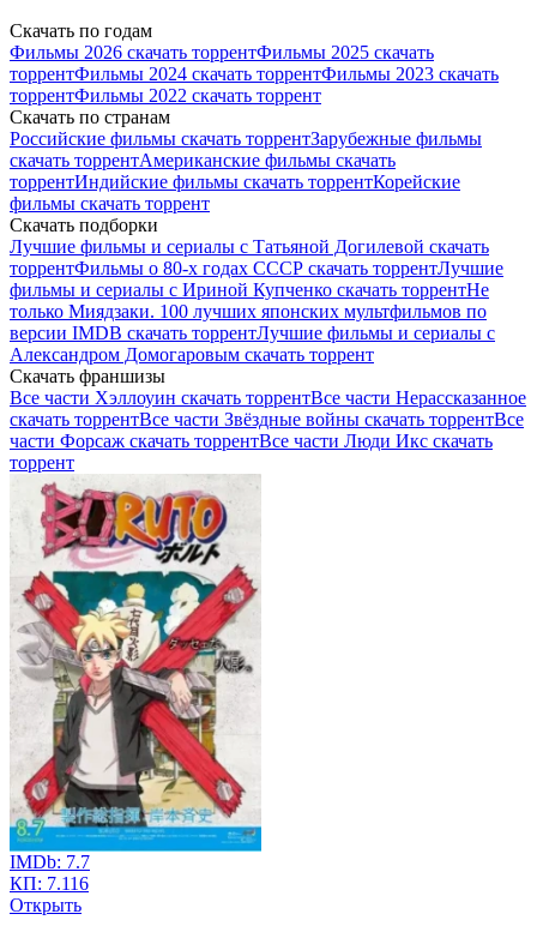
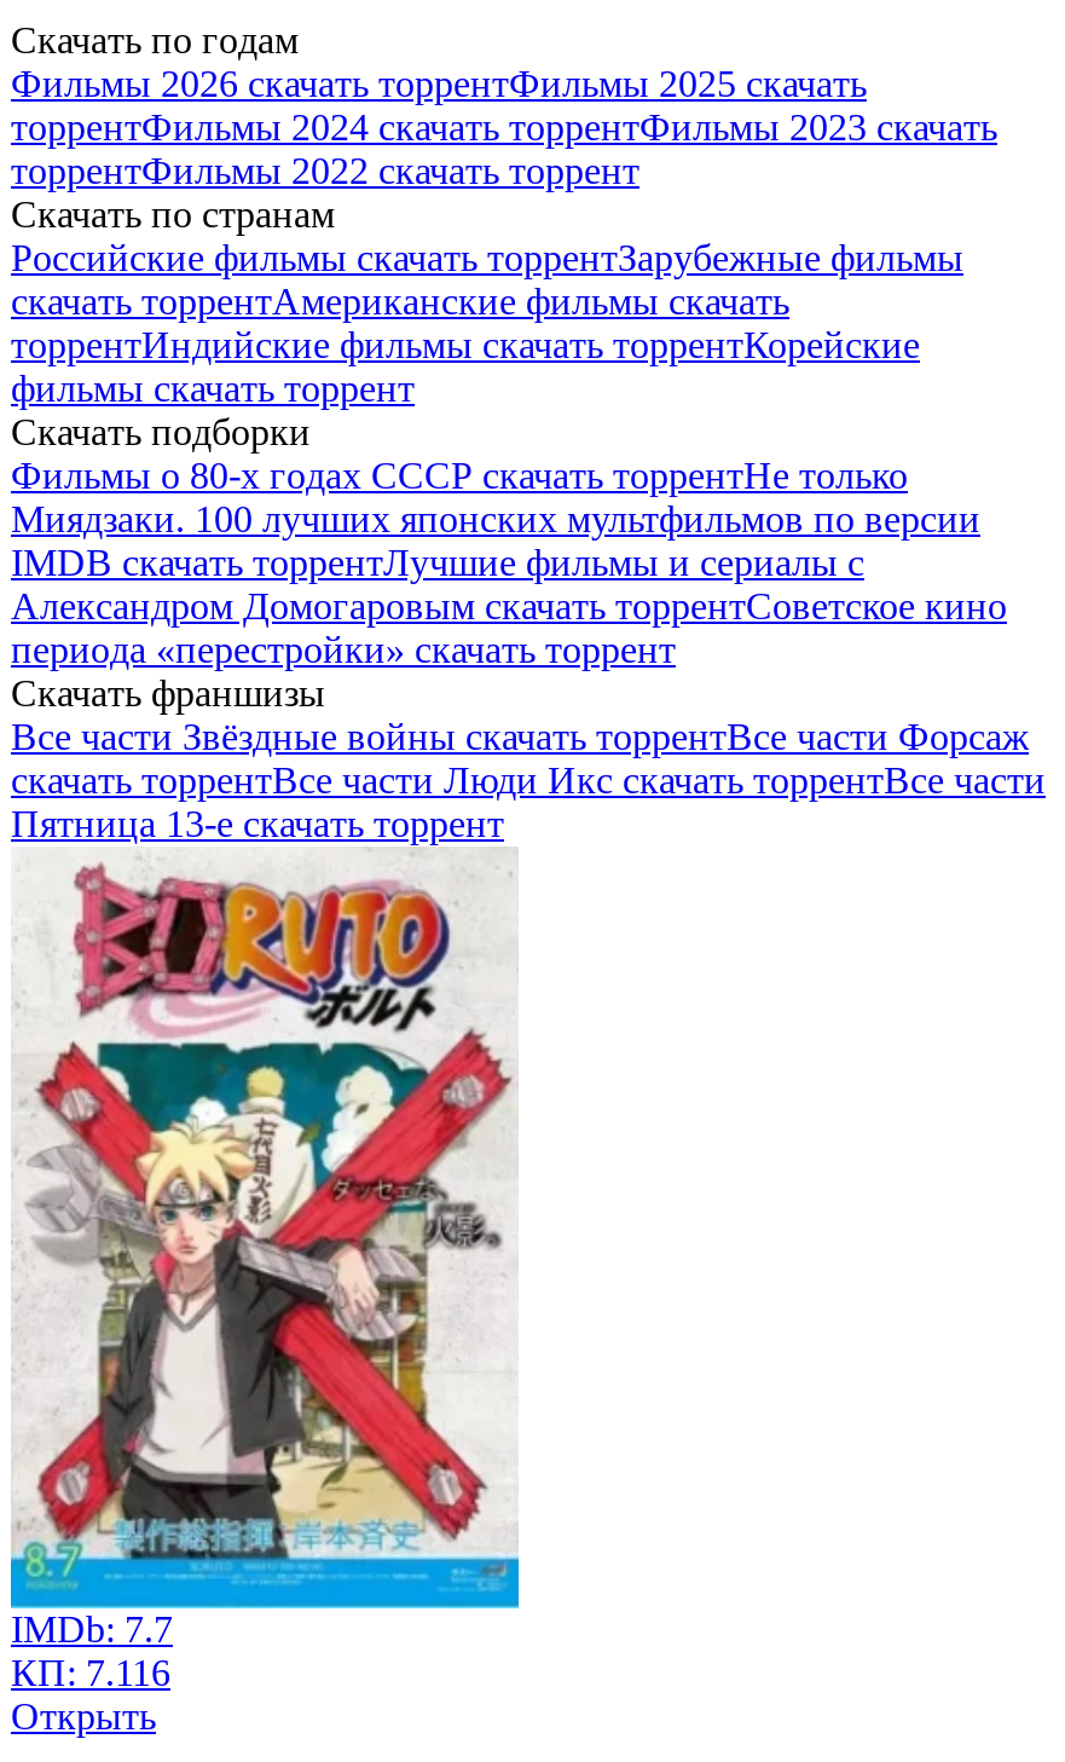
- Лучшие фильмы и сериалы с Татьяной Догилевой скачать
- торрентФильмы о 80-х годах СССР скачать торрентЛучшие
- фильмы и сериалы с Ириной Купченко скачать торрентНе
- только Миядзаки. 100 лучших японских мультфильмов по
- версии IMDB скачать торрентЛучшие фильмы и сериалы с
- Александром Домогаровым скачать торрент
+ Фильмы о 80-х годах СССР скачать торрентНе только
+ Миядзаки. 100 лучших японских мультфильмов по версии
+ IMDB скачать торрентЛучшие фильмы и сериалы с
+ Александром Домогаровым скачать торрентСоветское кино
+ периода «перестройки» скачать торрент

- Все части Хэллоуин скачать торрентВсе части Нерассказанное
- скачать торрентВсе части Звёздные войны скачать торрентВсе
- части Форсаж скачать торрентВсе части Люди Икс скачать
- торрент
+ Все части Звёздные войны скачать торрентВсе части Форсаж
+ скачать торрентВсе части Люди Икс скачать торрентВсе части
+ Пятница 13-е скачать торрент
